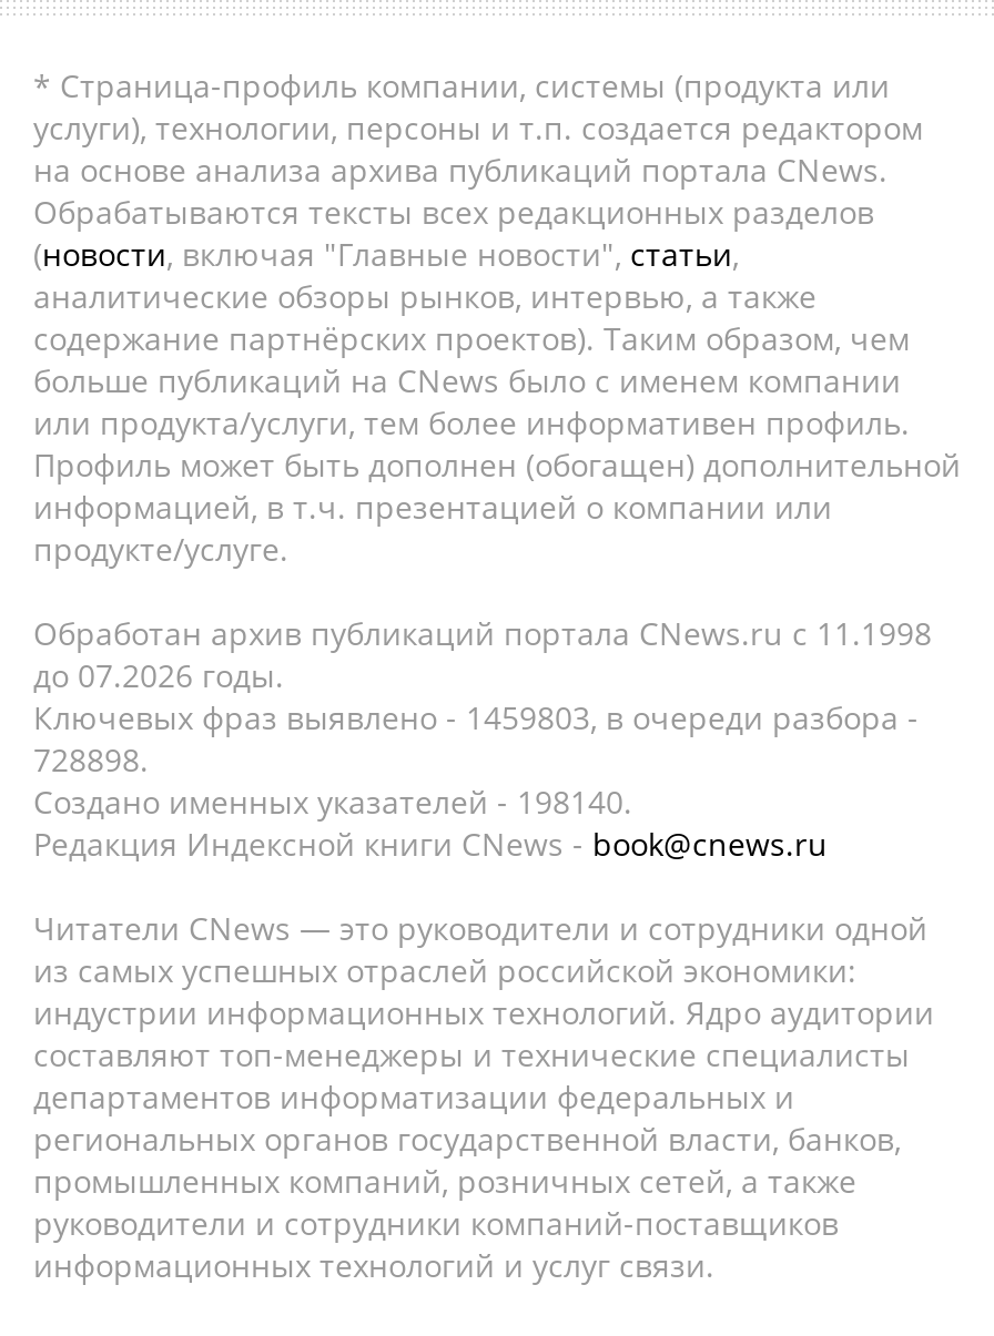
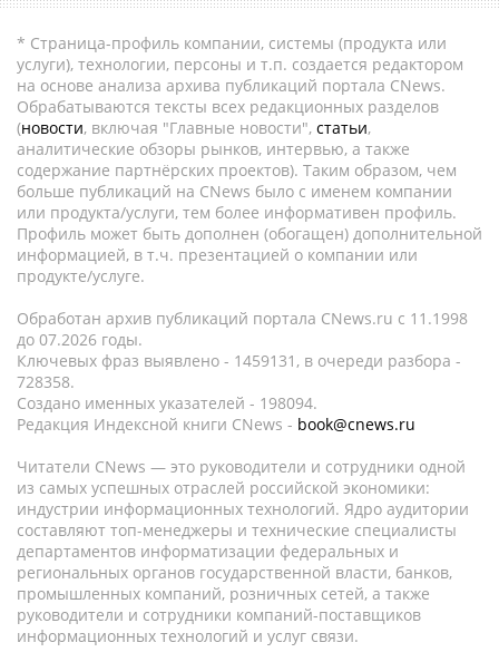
- Ключевых фраз выявлено - 1459803, в очереди разбора -
+ Ключевых фраз выявлено - 1459131, в очереди разбора -

- 728898.
+ 728358.

- Создано именных указателей - 198140.
+ Создано именных указателей - 198094.
